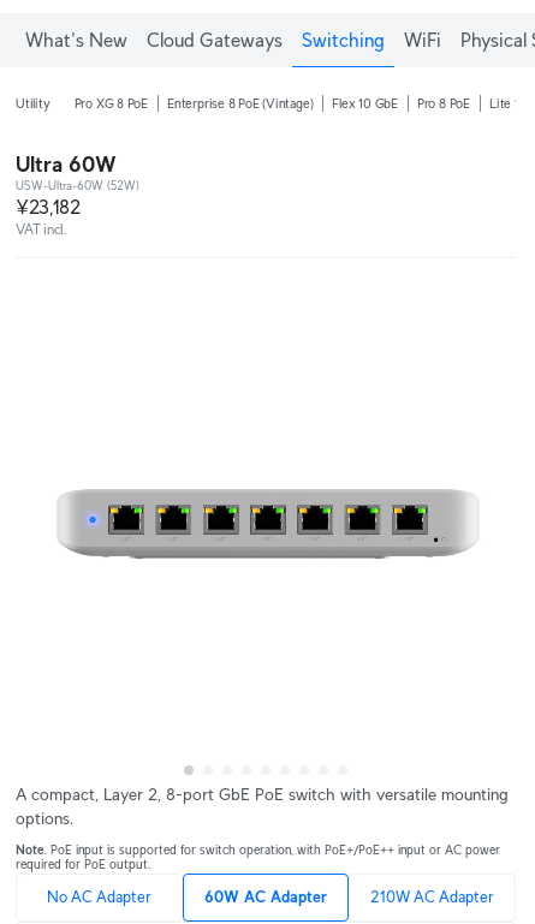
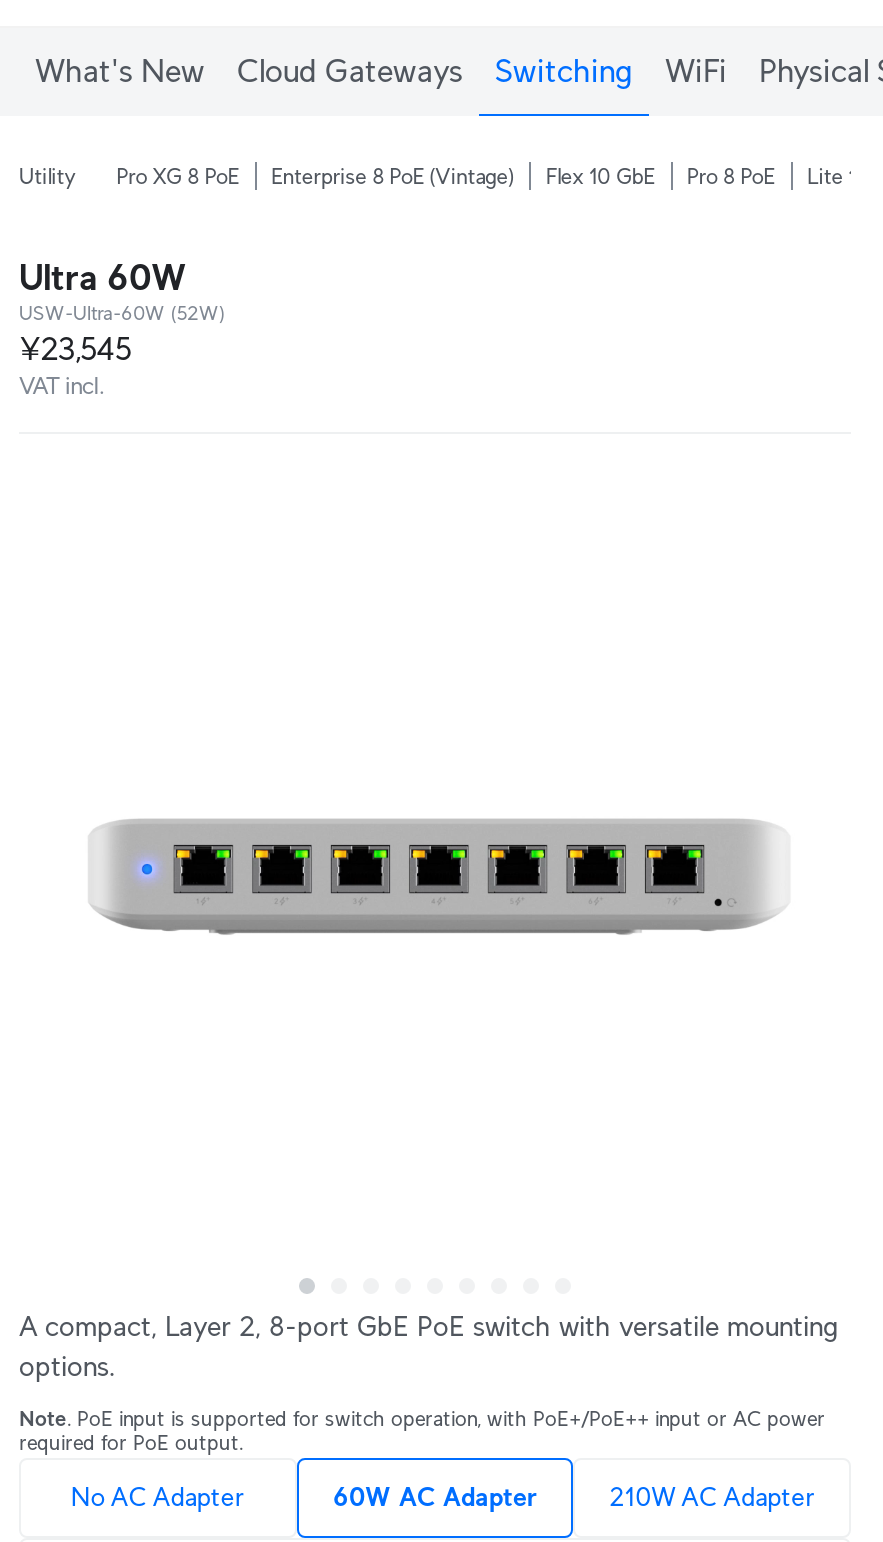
- ¥23,182
+ ¥23,545
